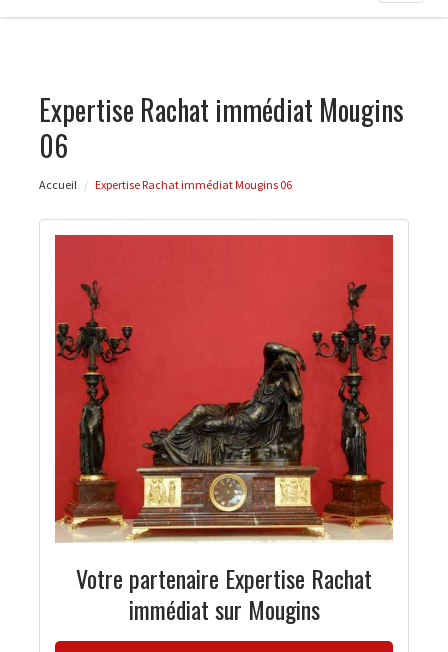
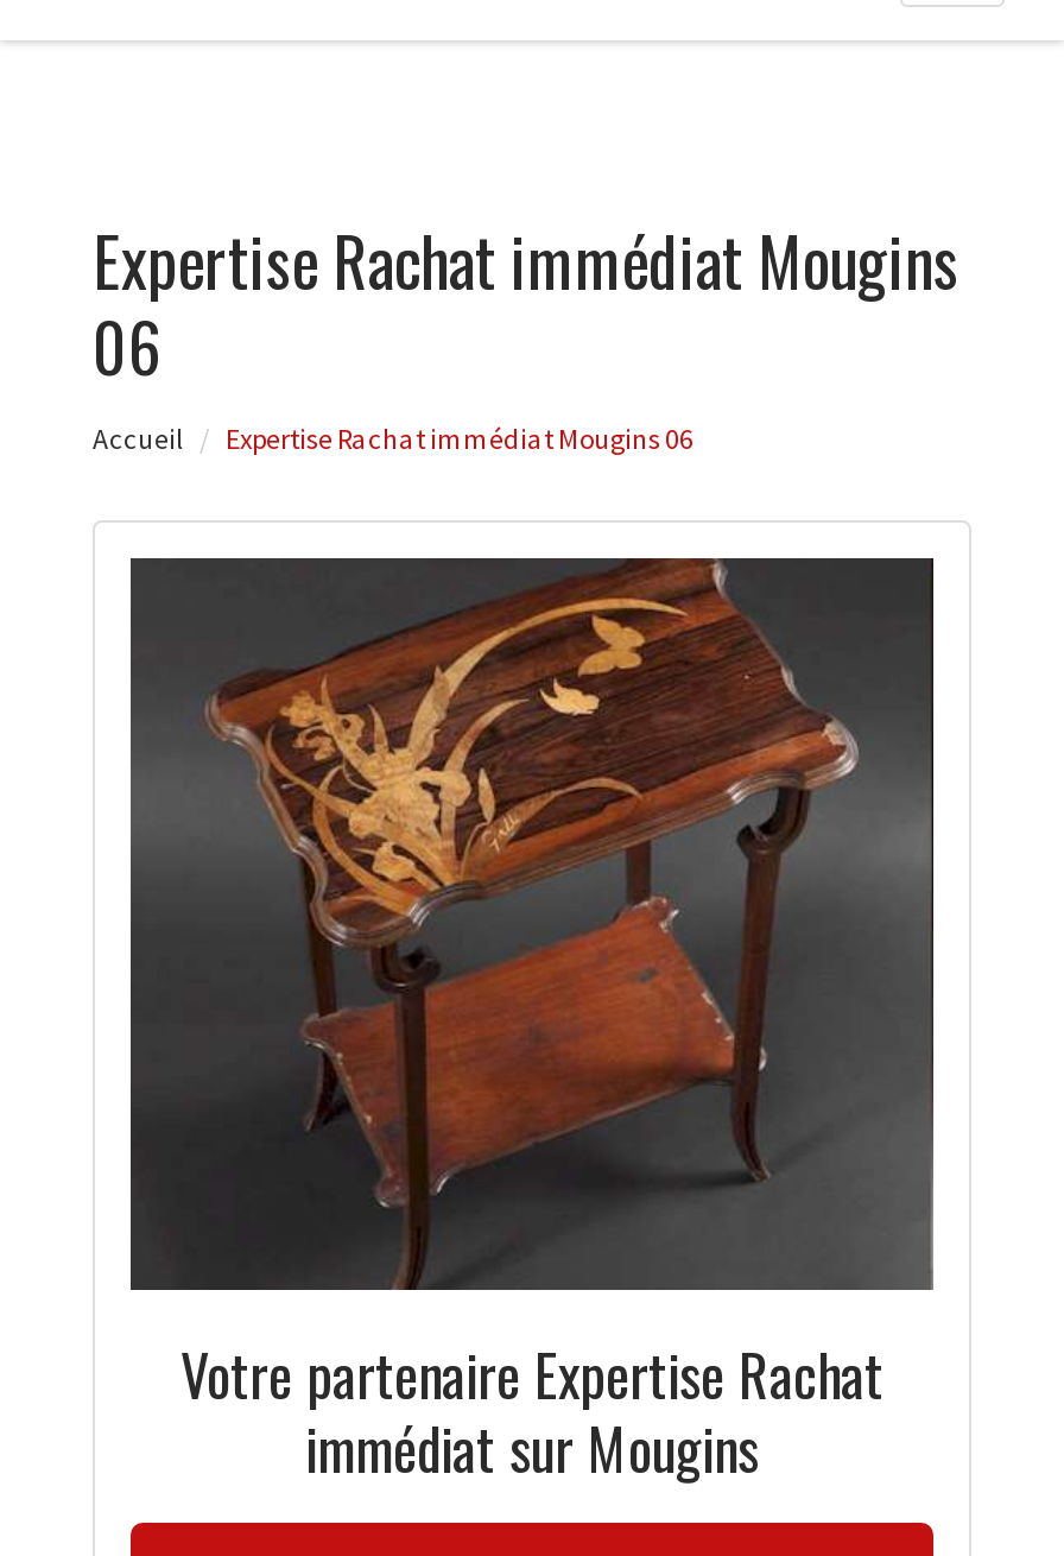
- [image]
+ [image]
